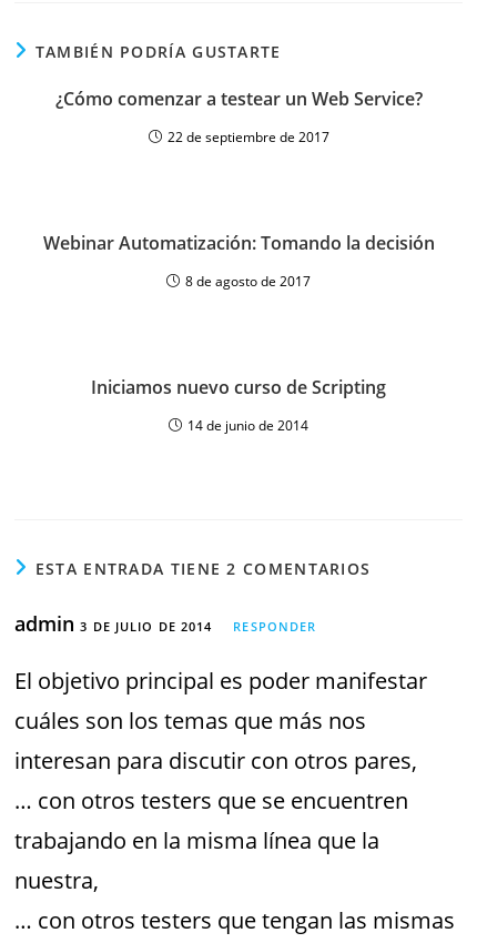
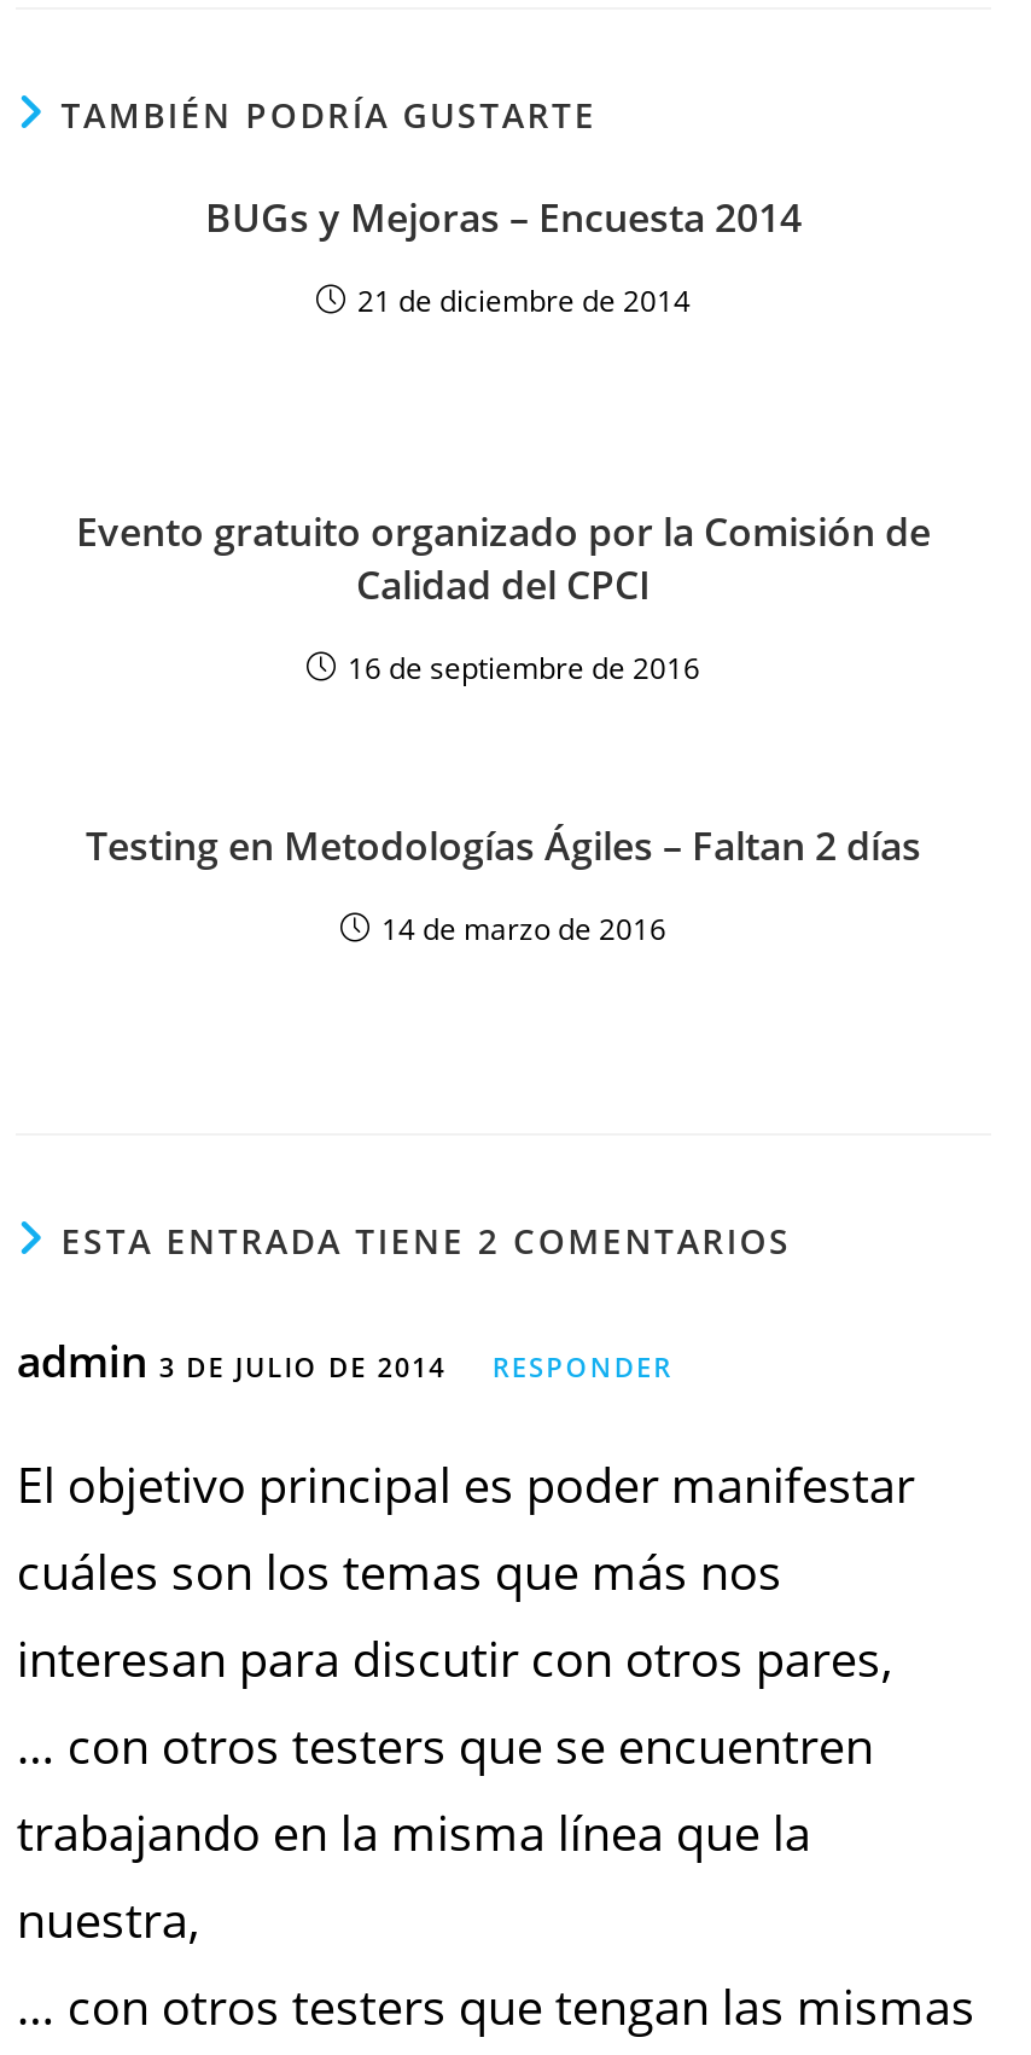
- ¿Cómo comenzar a testear un Web Service?
+ BUGs y Mejoras – Encuesta 2014

- 22 de septiembre de 2017
+ 21 de diciembre de 2014

- Webinar Automatización: Tomando la decisión
+ Evento gratuito organizado por la Comisión de
+ Calidad del CPCI

- 8 de agosto de 2017
+ 16 de septiembre de 2016

- Iniciamos nuevo curso de Scripting
+ Testing en Metodologías Ágiles – Faltan 2 días

- 14 de junio de 2014
+ 14 de marzo de 2016
